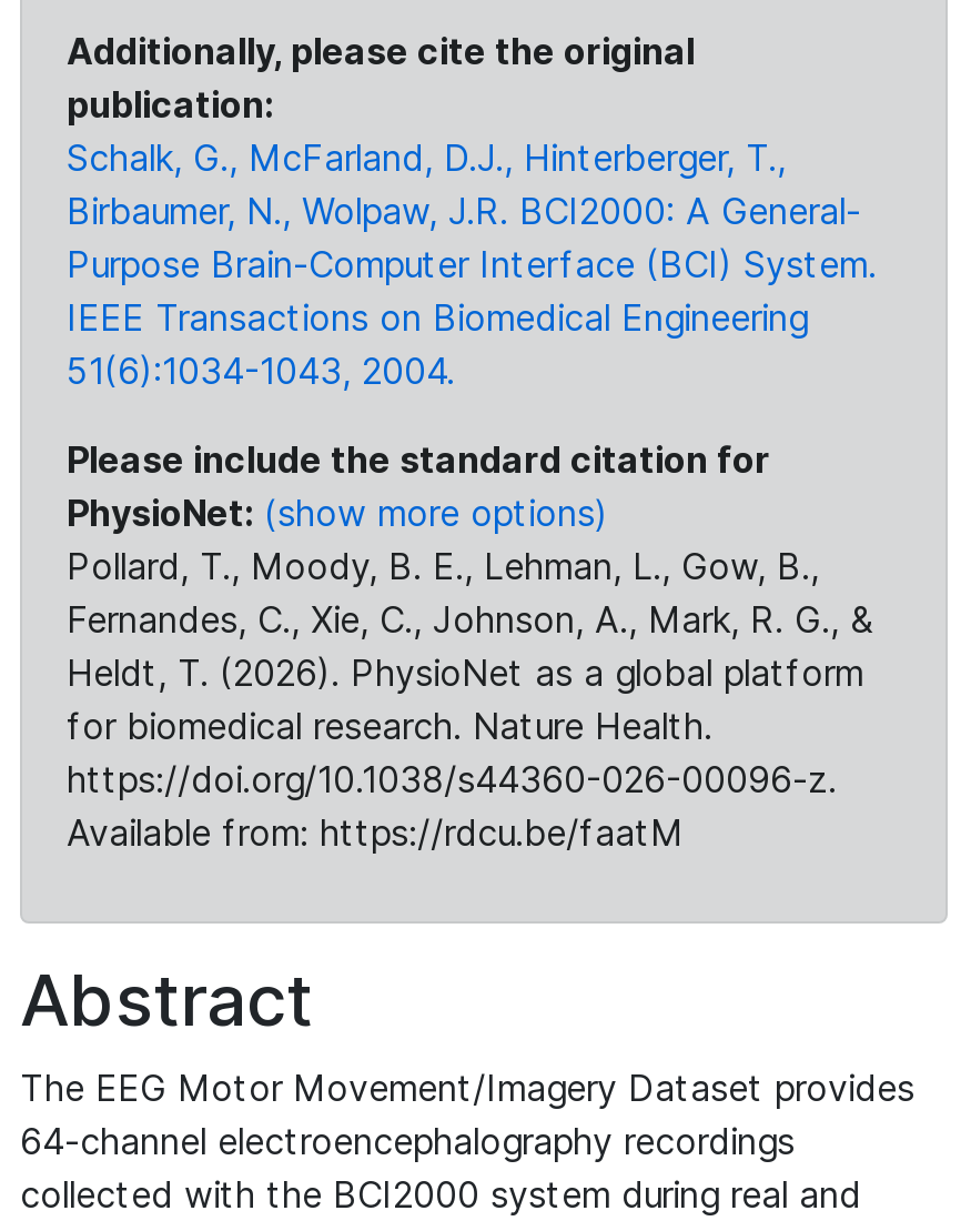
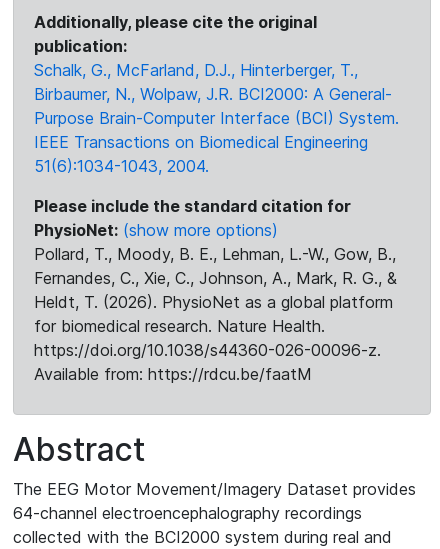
- Pollard, T., Moody, B. E., Lehman, L., Gow, B.,
+ Pollard, T., Moody, B. E., Lehman, L.-W., Gow, B.,
